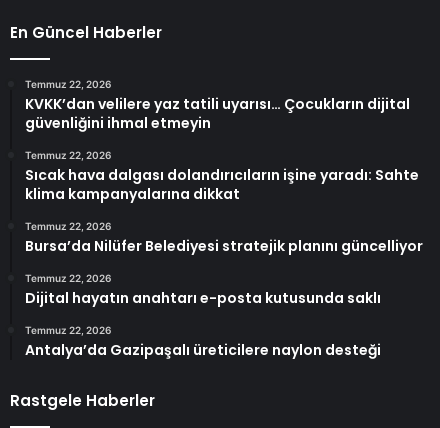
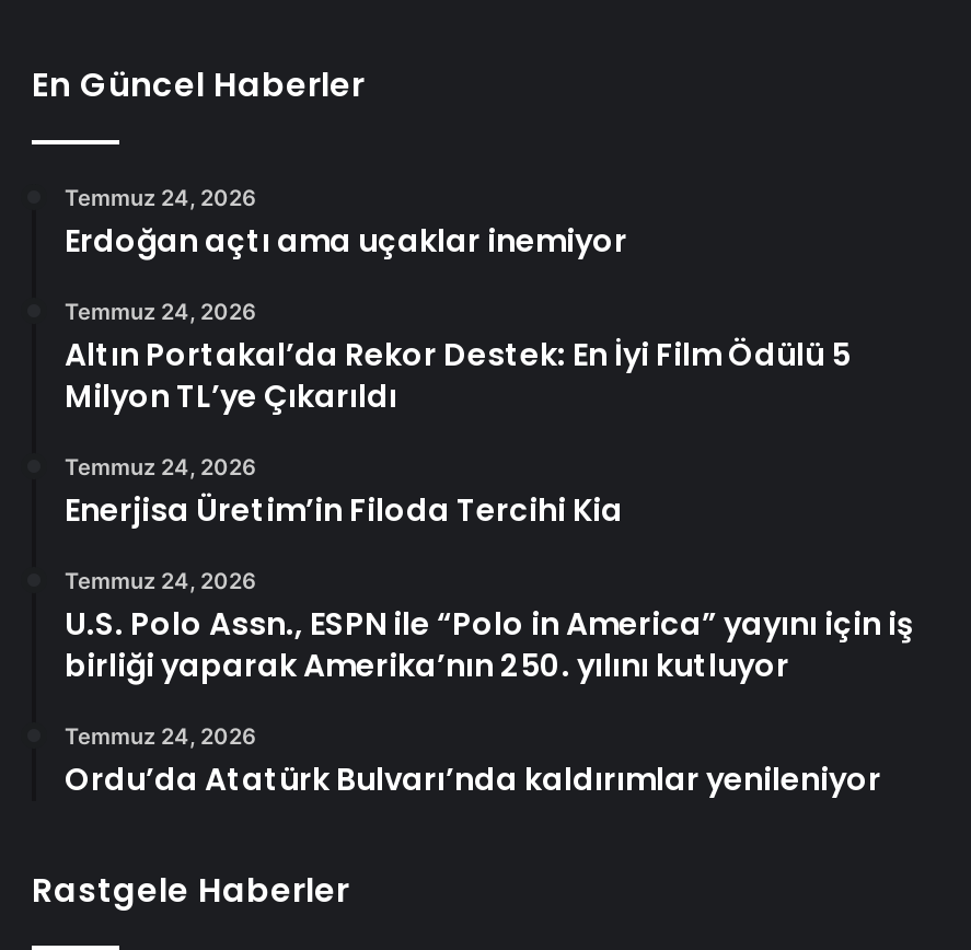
- Temmuz 22, 2026
- KVKK’dan velilere yaz tatili uyarısı… Çocukların dijital
- güvenliğini ihmal etmeyin
+ Temmuz 24, 2026
+ Erdoğan açtı ama uçaklar inemiyor

- Temmuz 22, 2026
- Sıcak hava dalgası dolandırıcıların işine yaradı: Sahte
- klima kampanyalarına dikkat
+ Temmuz 24, 2026
+ Altın Portakal’da Rekor Destek: En İyi Film Ödülü 5
+ Milyon TL’ye Çıkarıldı

- Temmuz 22, 2026
- Bursa’da Nilüfer Belediyesi stratejik planını güncelliyor
+ Temmuz 24, 2026
+ Enerjisa Üretim’in Filoda Tercihi Kia

- Temmuz 22, 2026
- Dijital hayatın anahtarı e-posta kutusunda saklı
+ Temmuz 24, 2026
+ U.S. Polo Assn., ESPN ile “Polo in America” yayını için iş
+ birliği yaparak Amerika’nın 250. yılını kutluyor

- Temmuz 22, 2026
- Antalya’da Gazipaşalı üreticilere naylon desteği
+ Temmuz 24, 2026
+ Ordu’da Atatürk Bulvarı’nda kaldırımlar yenileniyor
